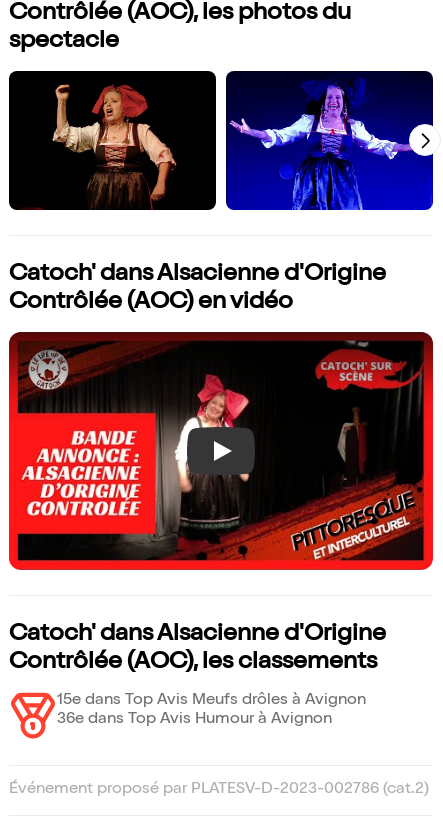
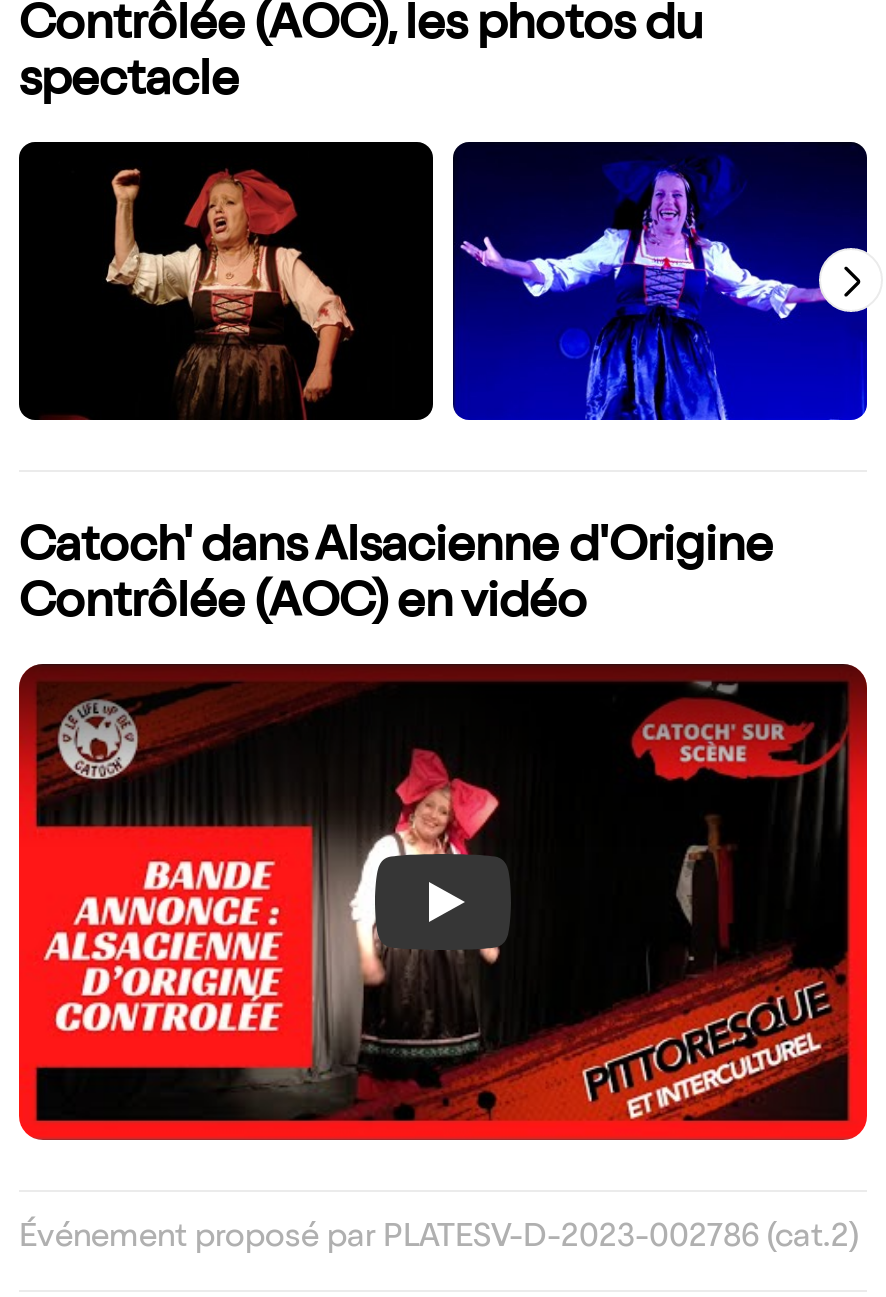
- [image]
- Catoch' dans Alsacienne d'Origine
- Contrôlée (AOC), les classements
- 15e dans Top Avis Meufs drôles à Avignon
- 36e dans Top Avis Humour à Avignon
